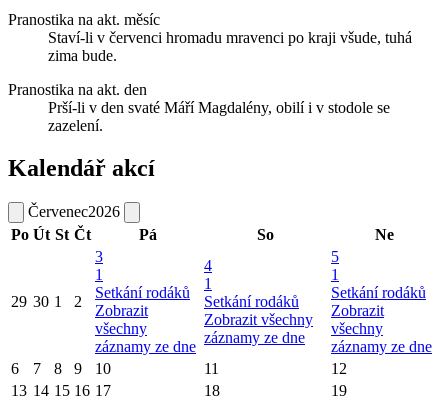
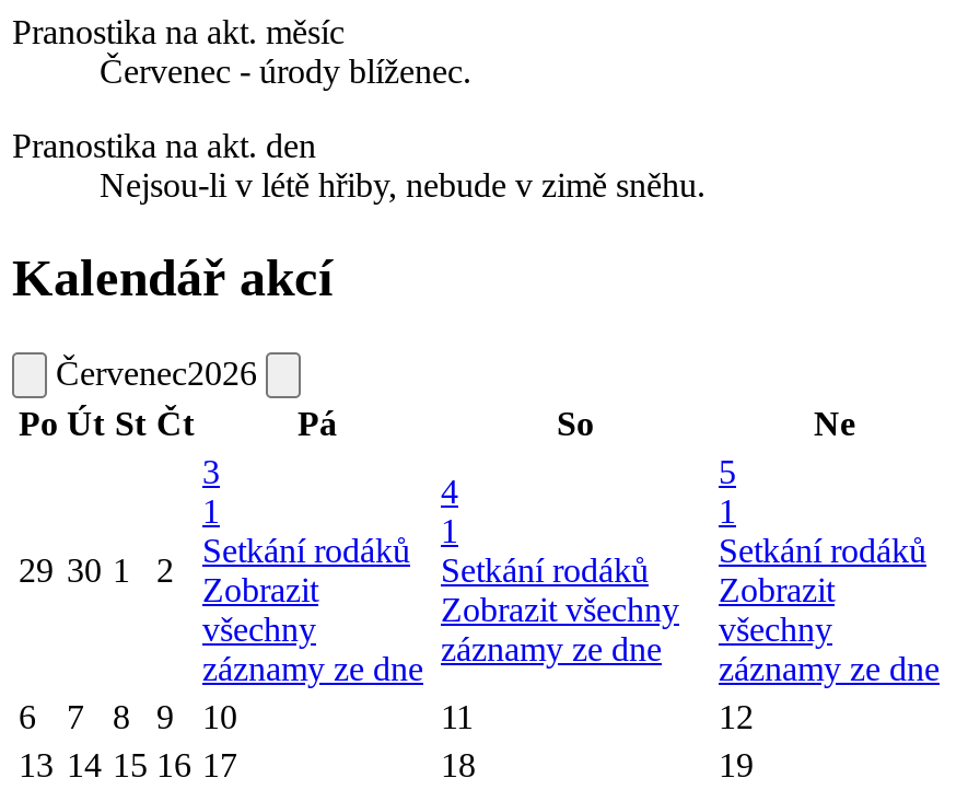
- Staví-li v červenci hromadu mravenci po kraji všude, tuhá
- zima bude.
+ Červenec - úrody blíženec.

- Prší-li v den svaté Máří Magdalény, obilí i v stodole se
- zazelení.
+ Nejsou-li v létě hřiby, nebude v zimě sněhu.
